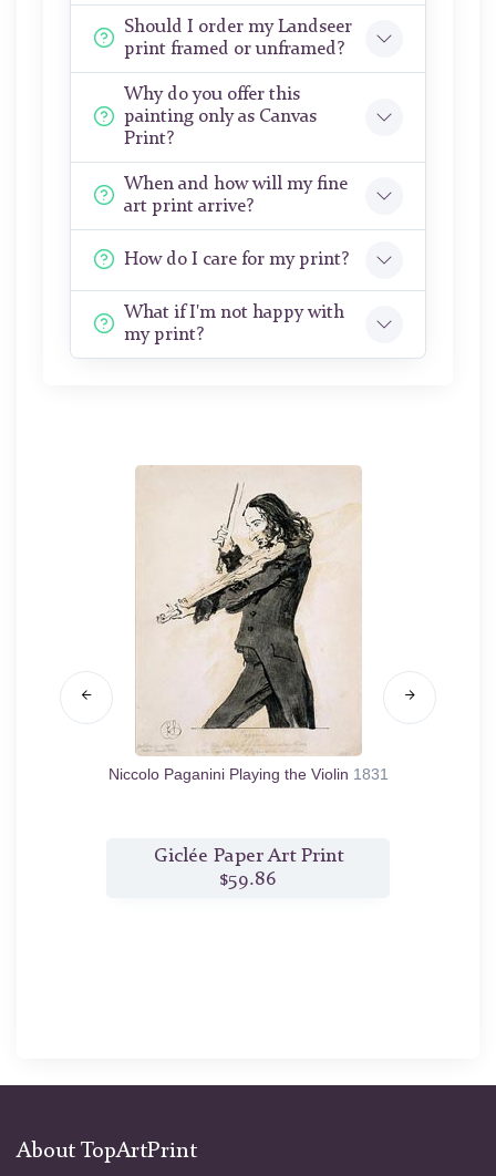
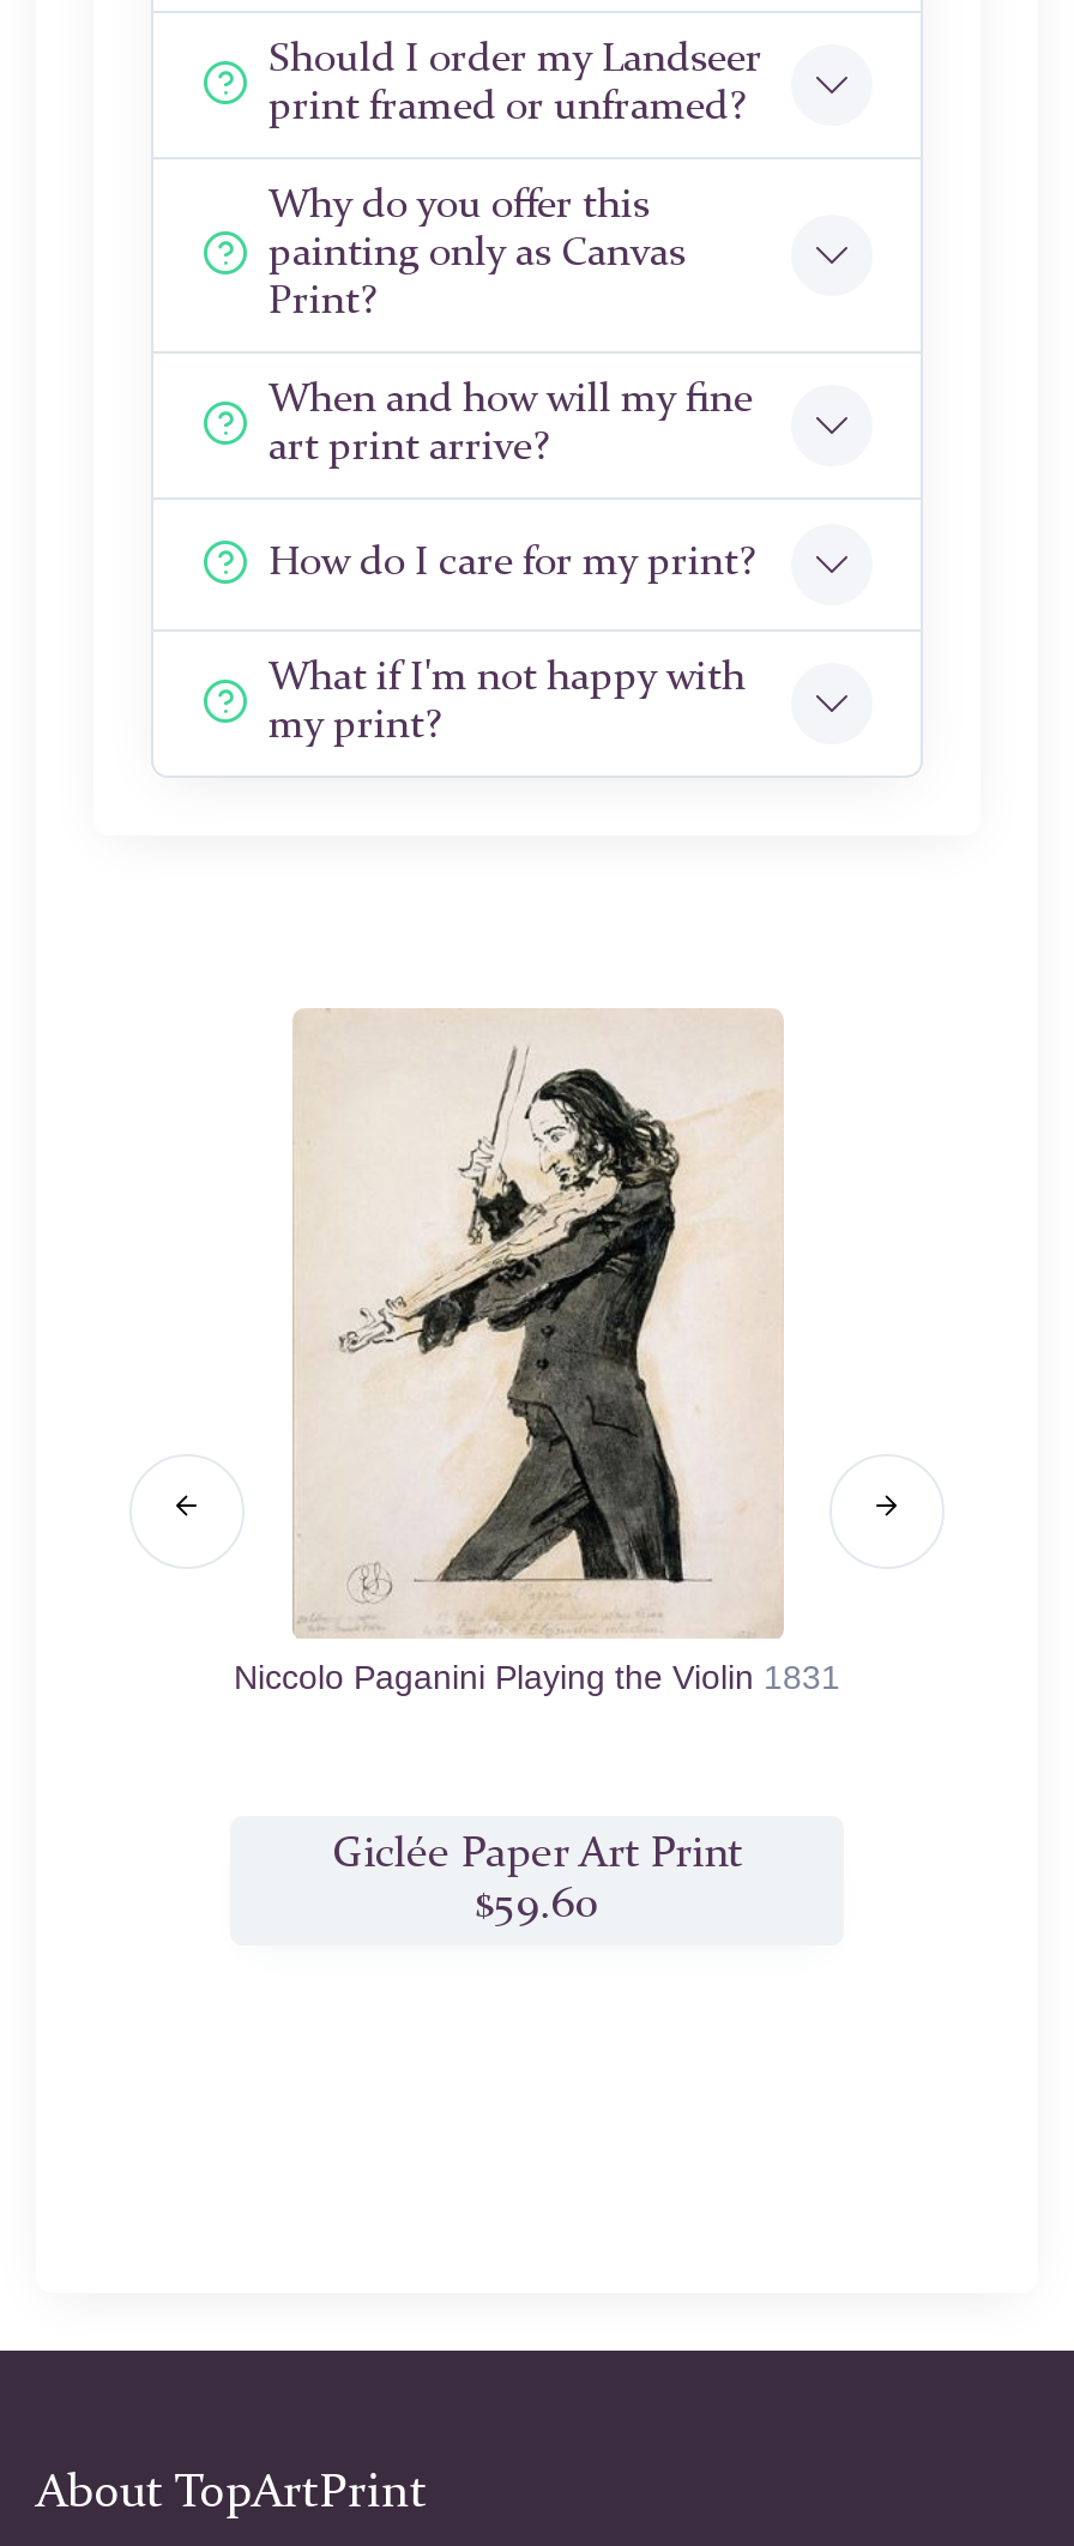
- $59.86
+ $59.60
